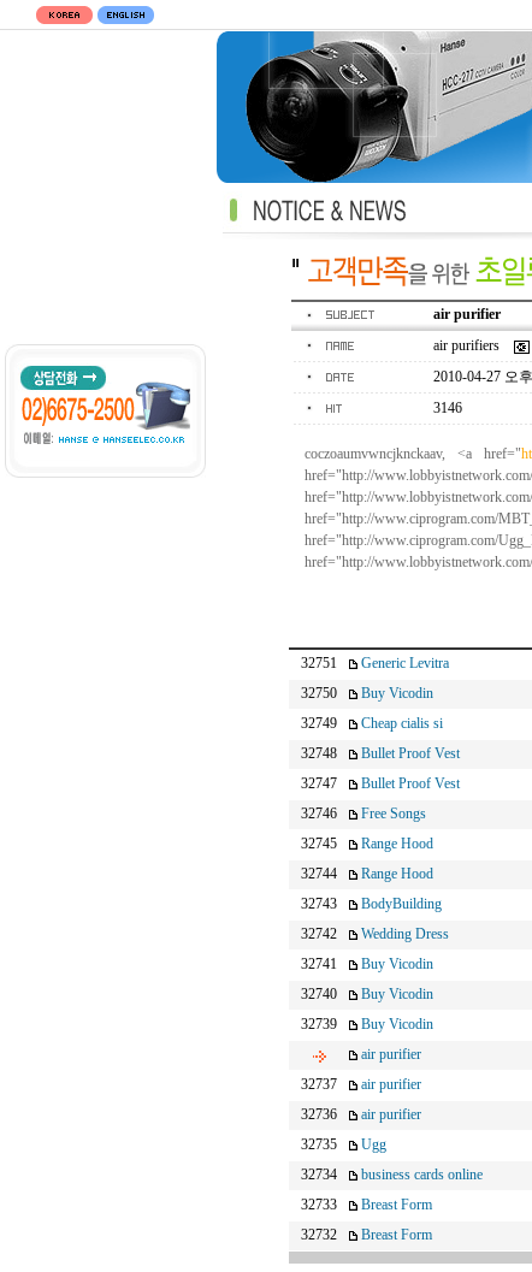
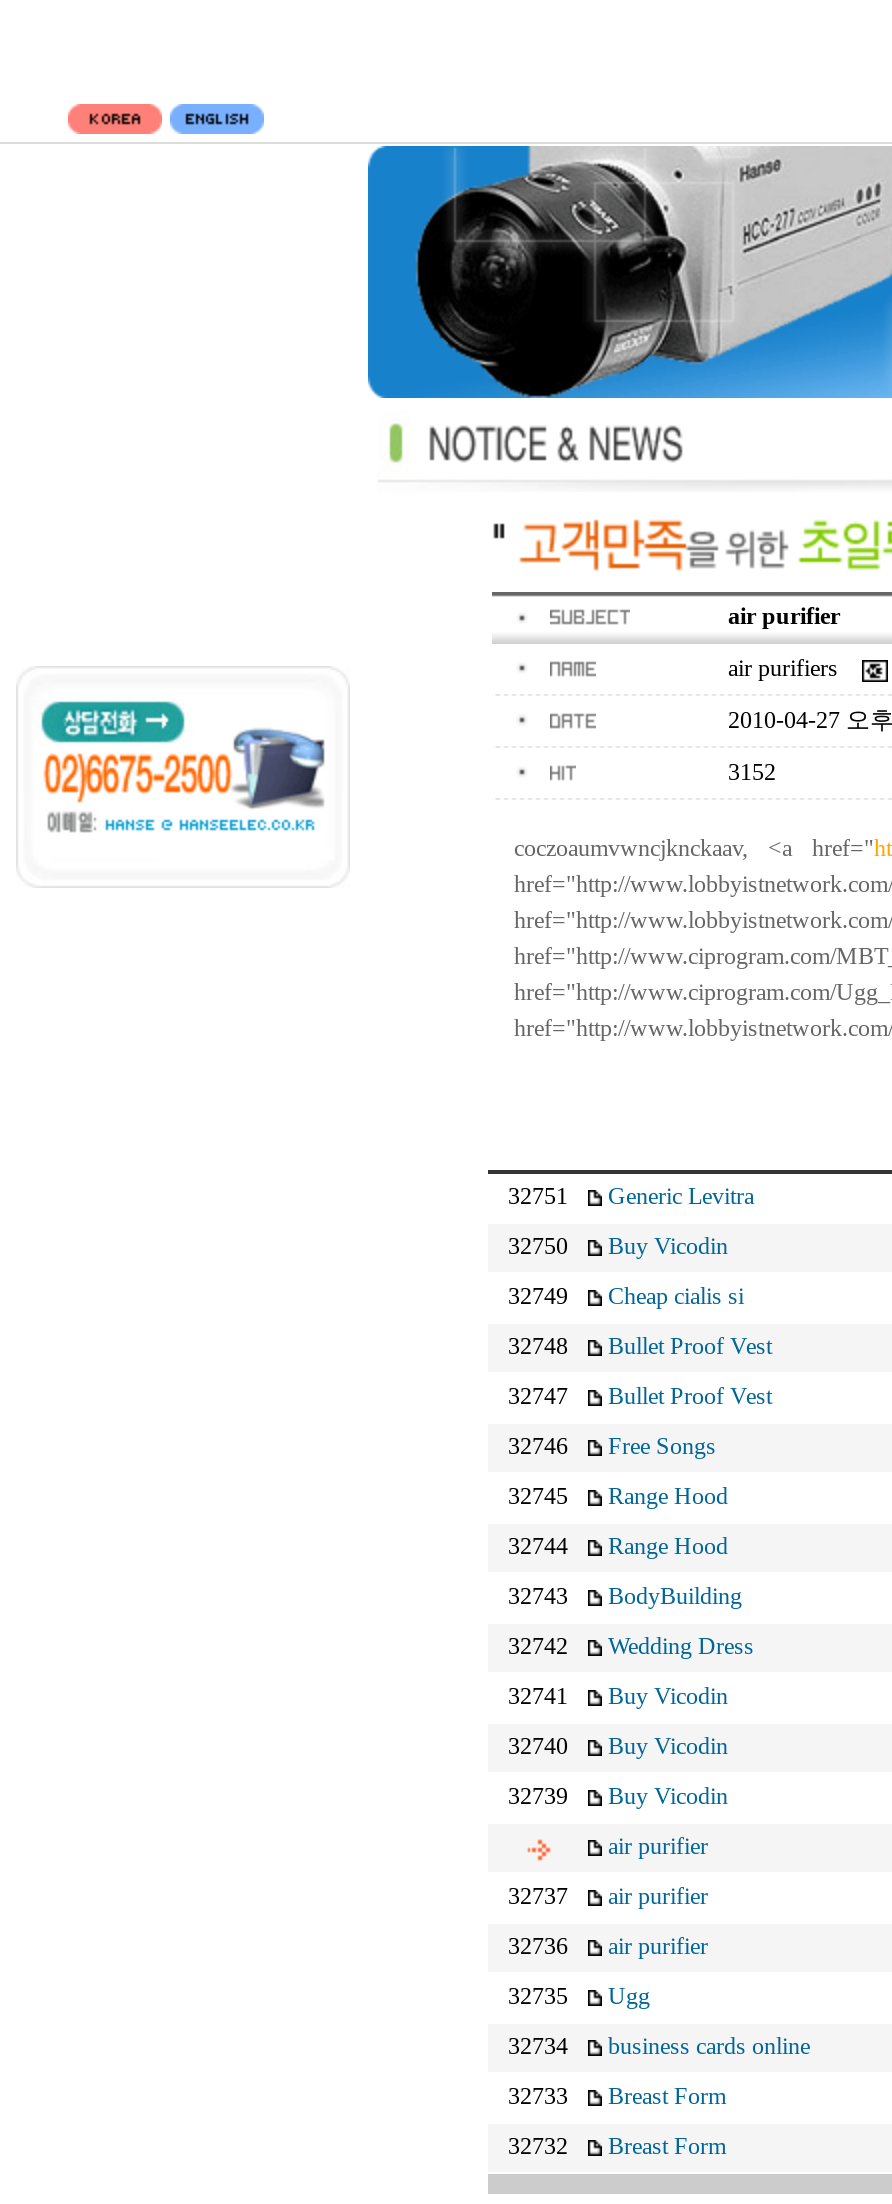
- 3146
+ 3152
